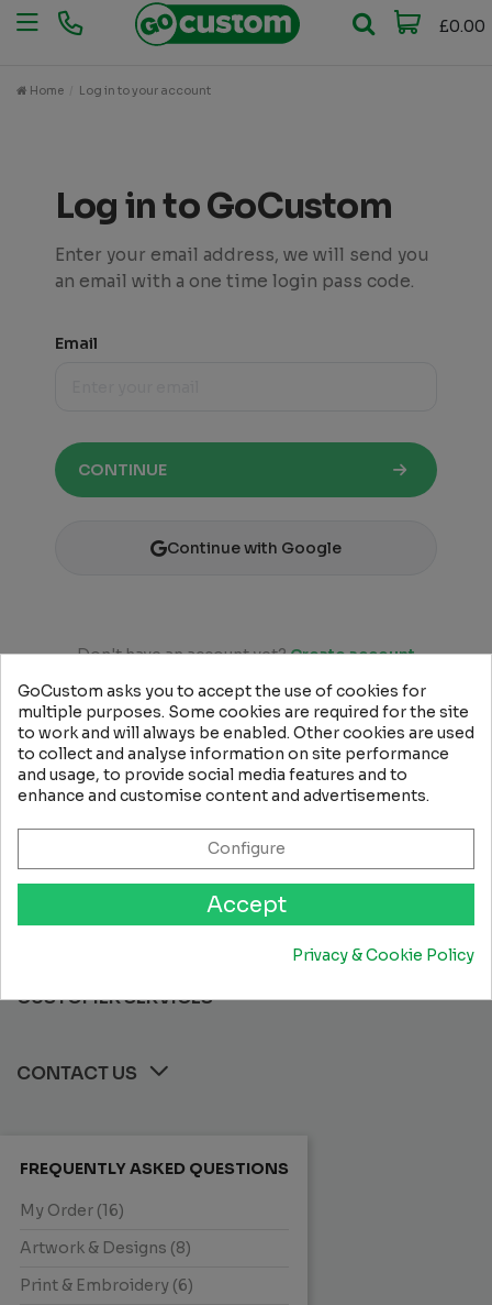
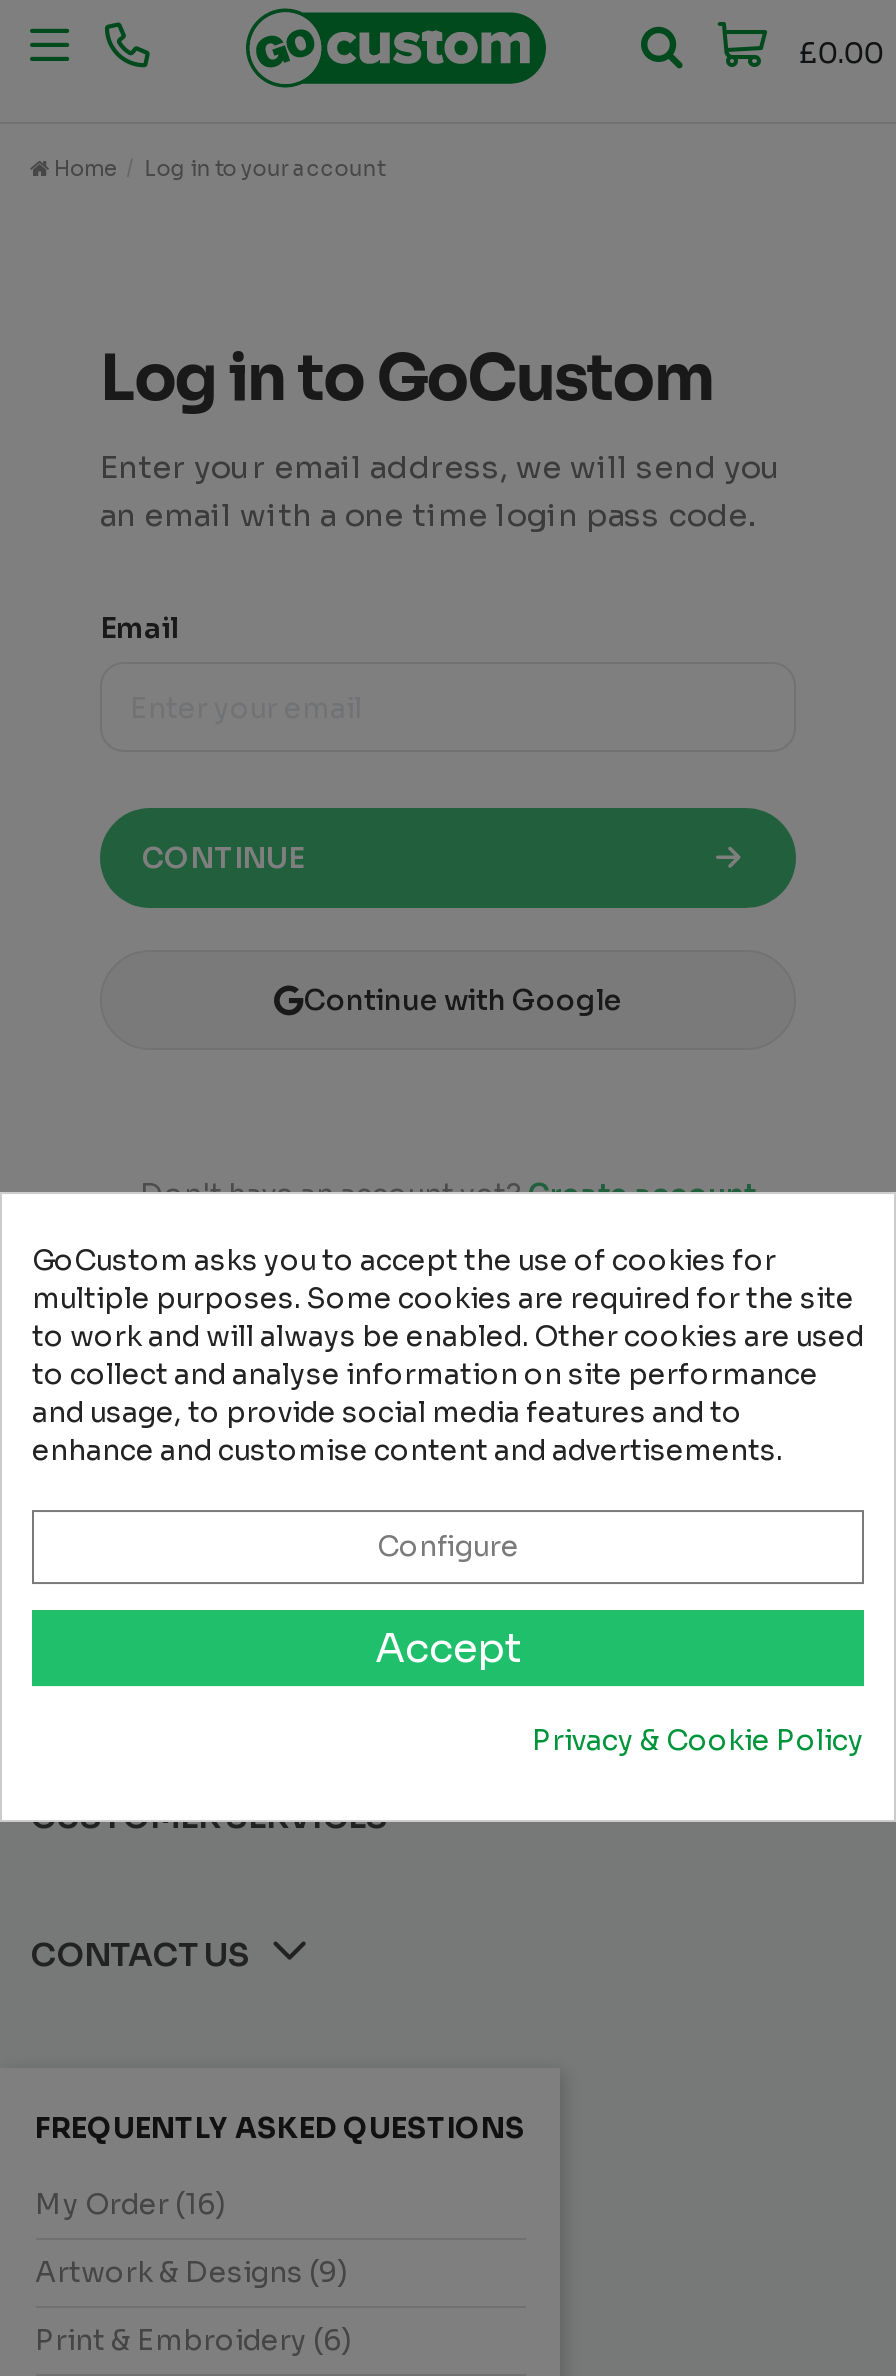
- Artwork & Designs (8)
+ Artwork & Designs (9)
